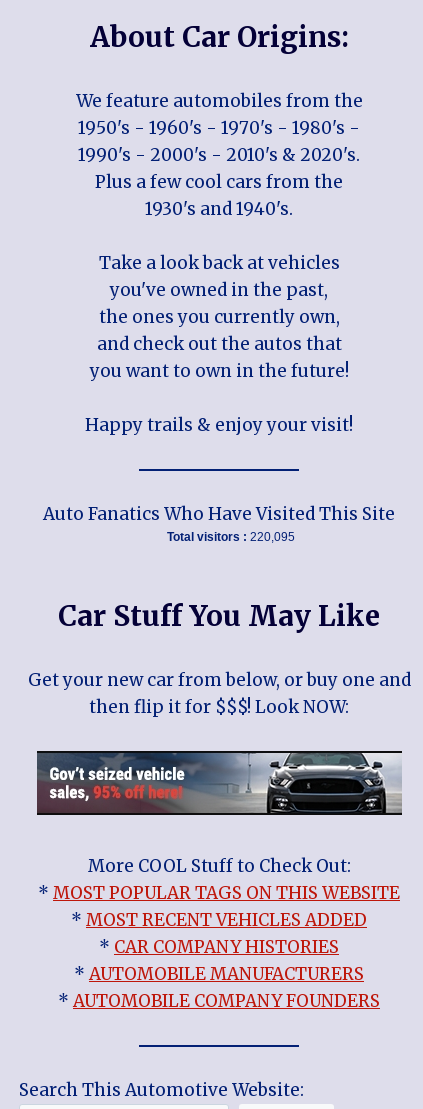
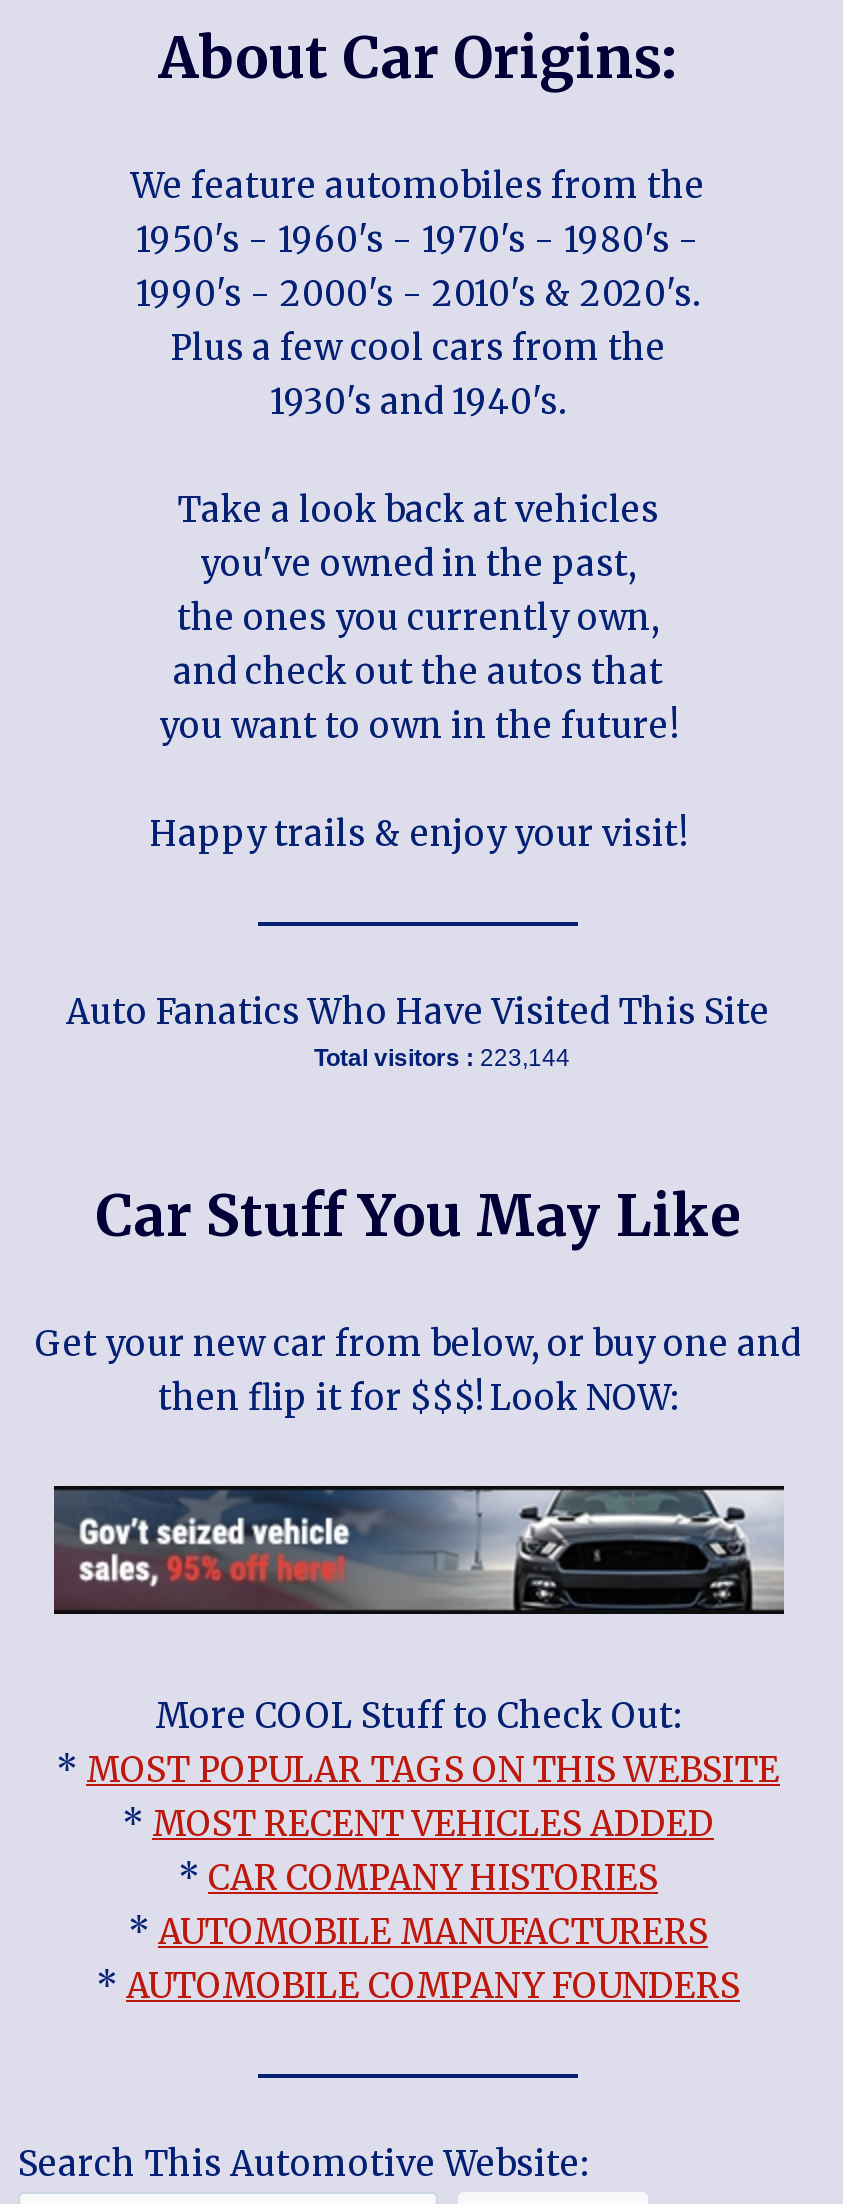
- Total visitors : 220,095
+ Total visitors : 223,144
